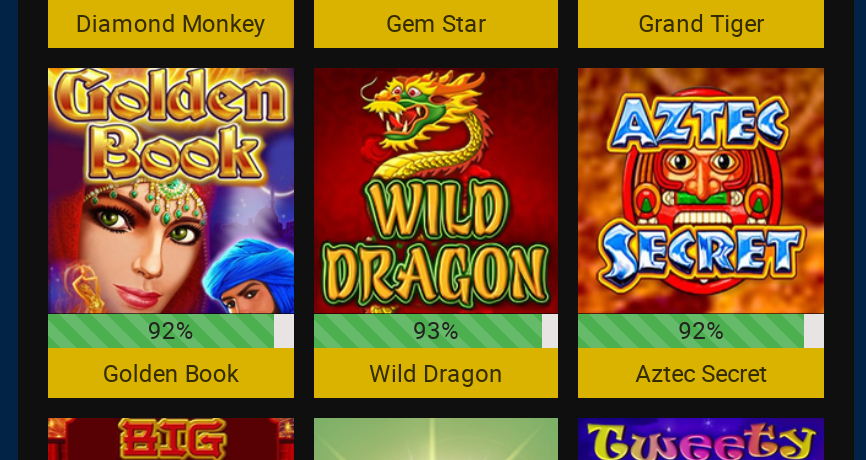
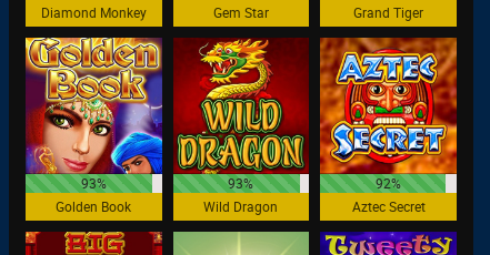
- 92%
+ 93%
